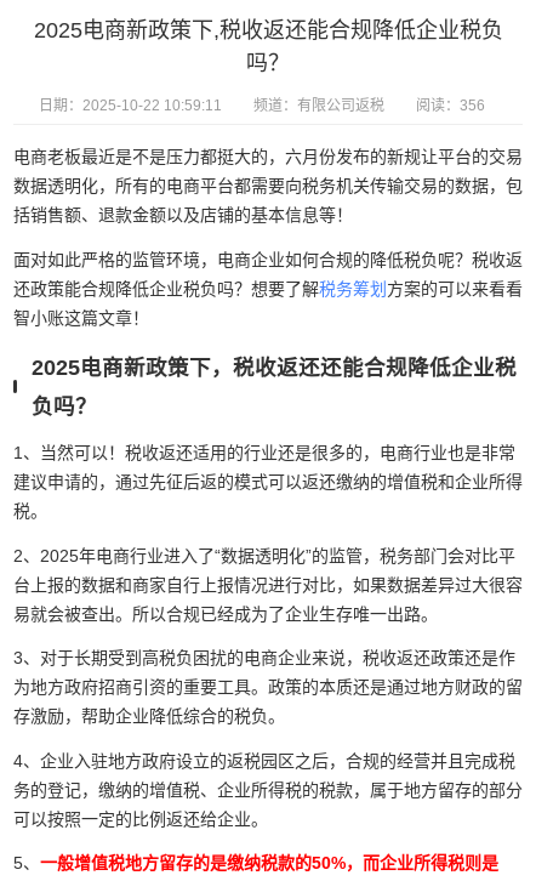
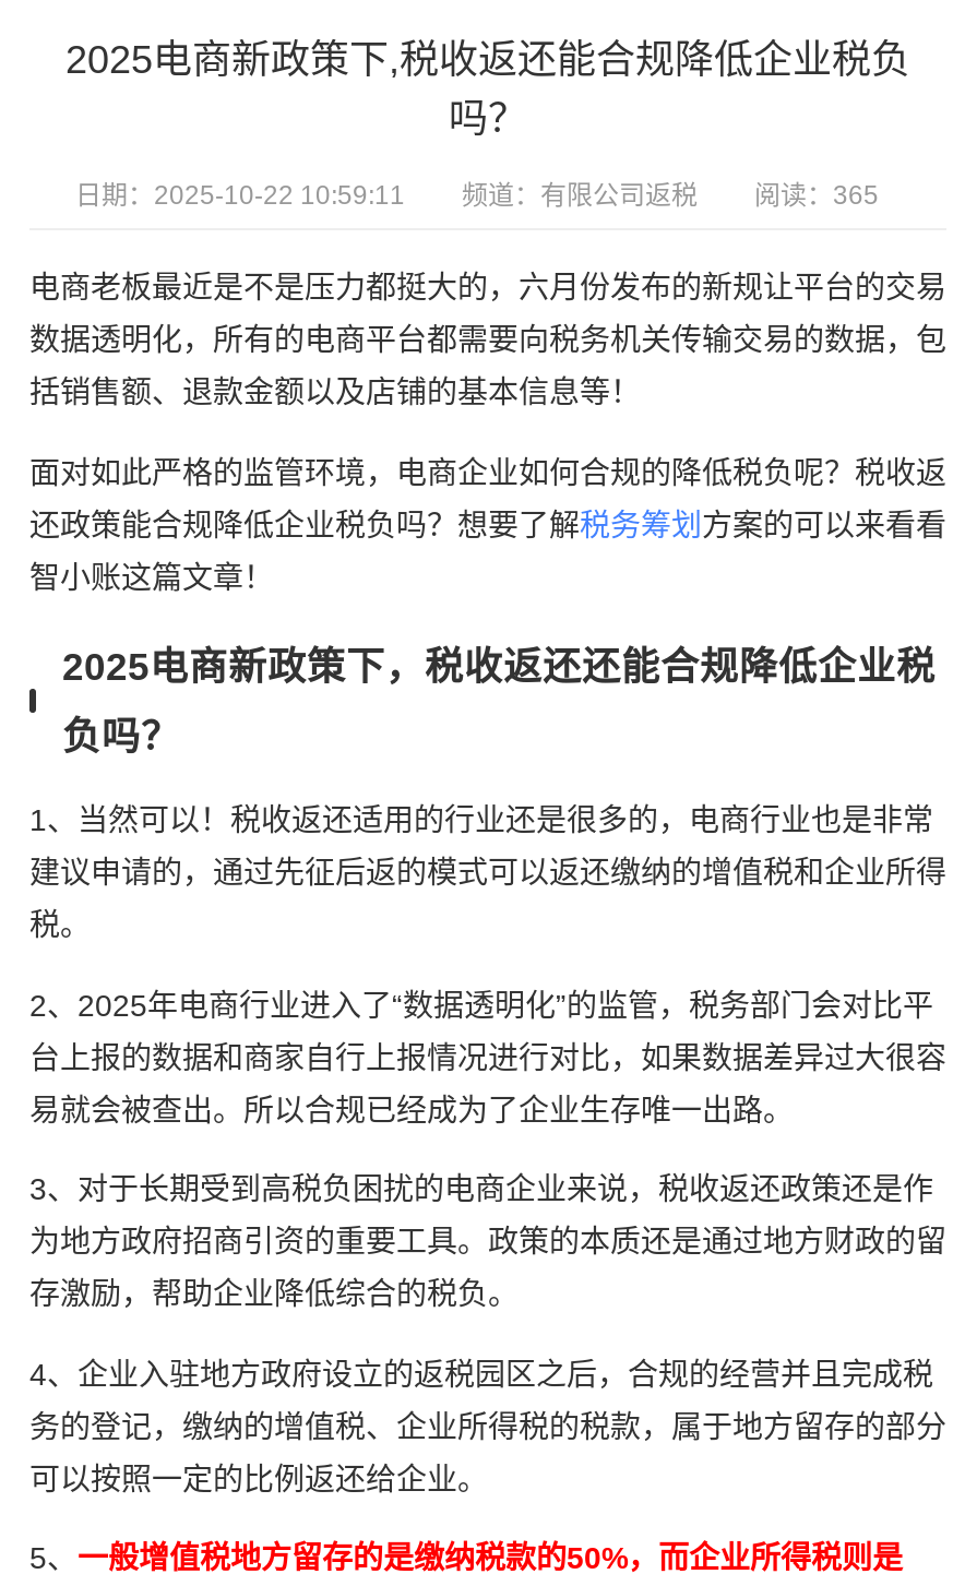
- 日期：2025-10-22 10:59:11 频道：有限公司返税 阅读：356
+ 日期：2025-10-22 10:59:11 频道：有限公司返税 阅读：365
